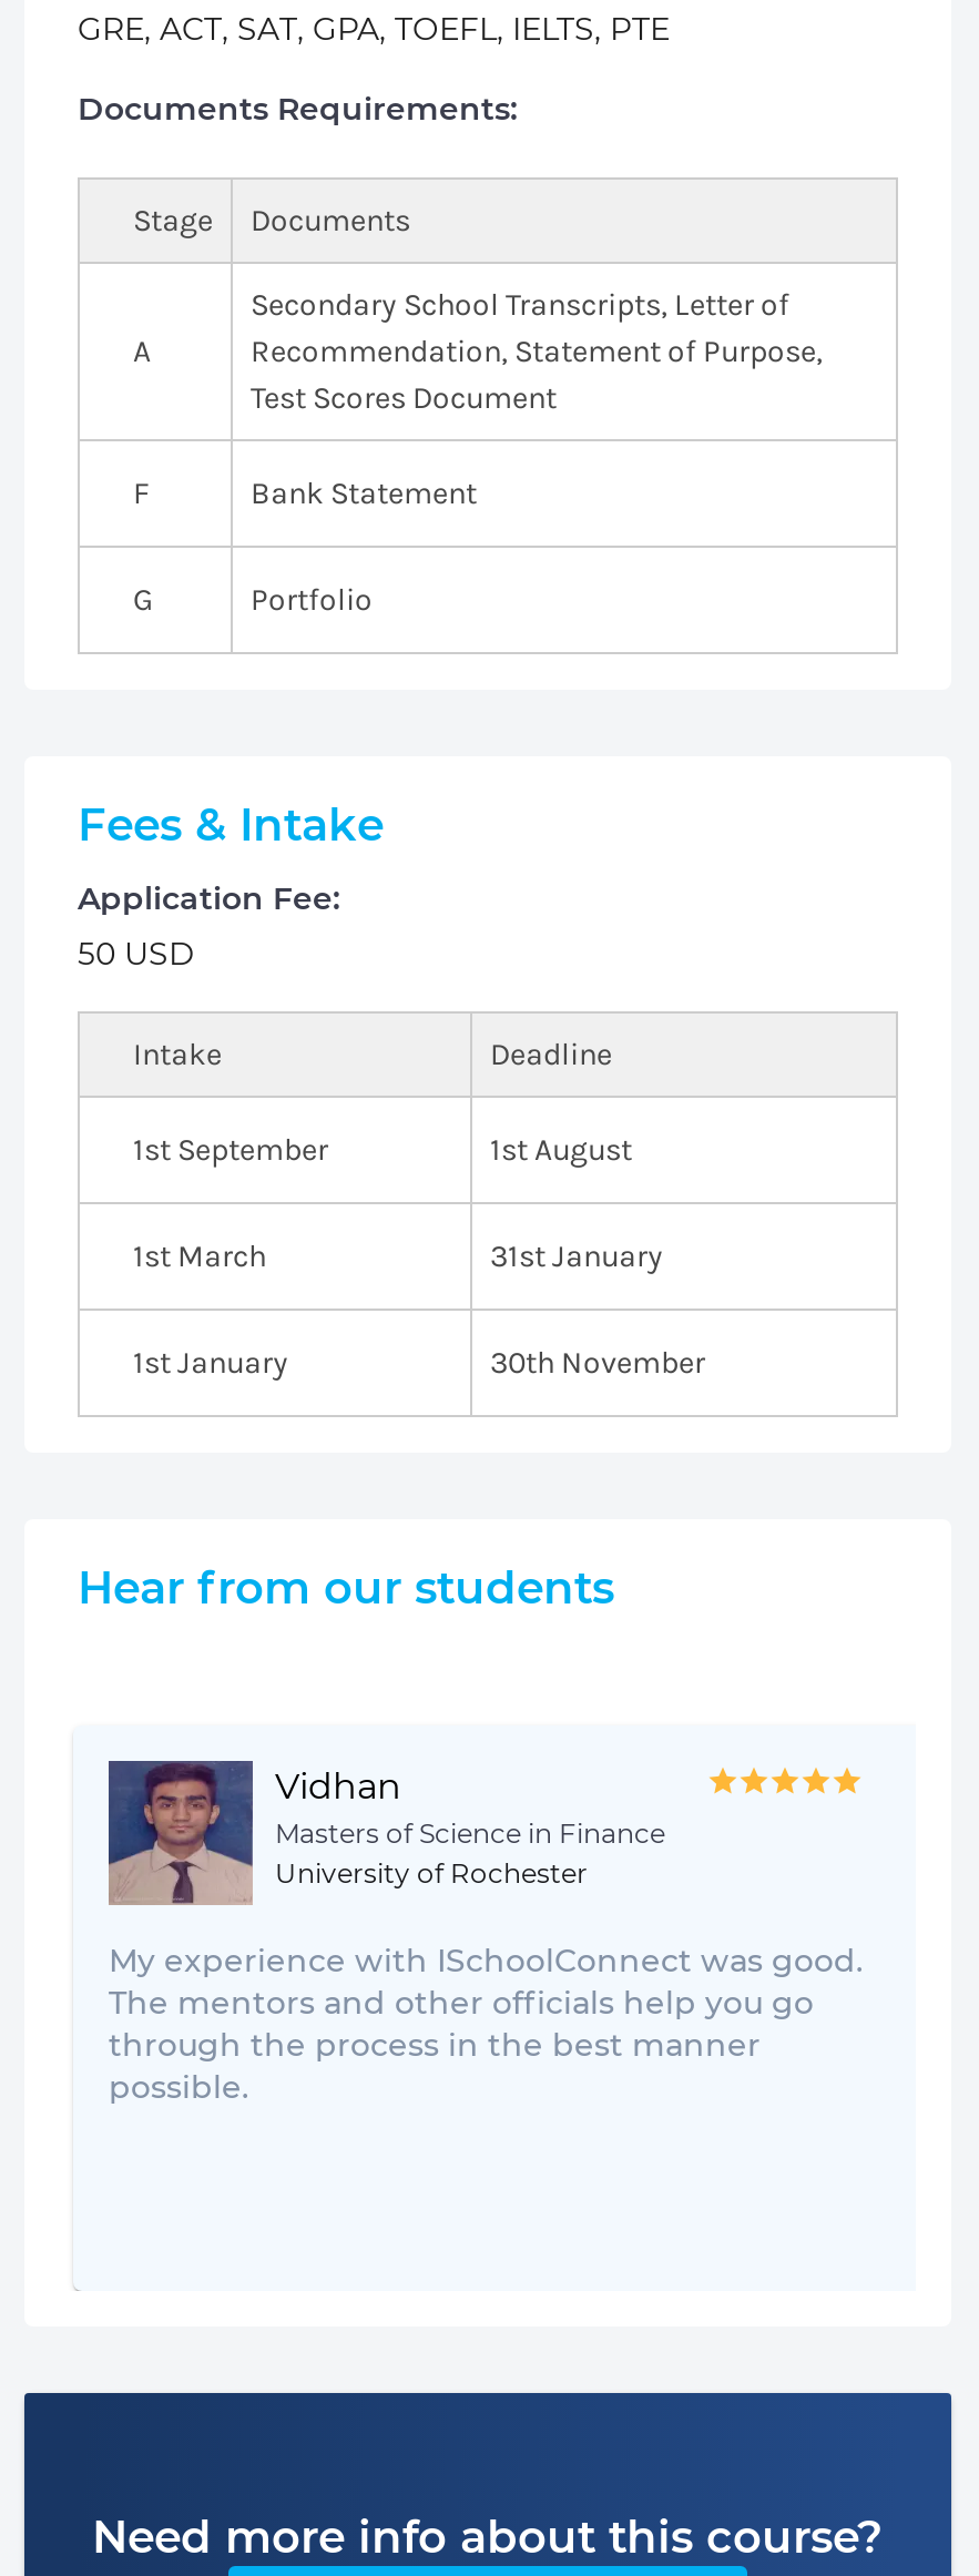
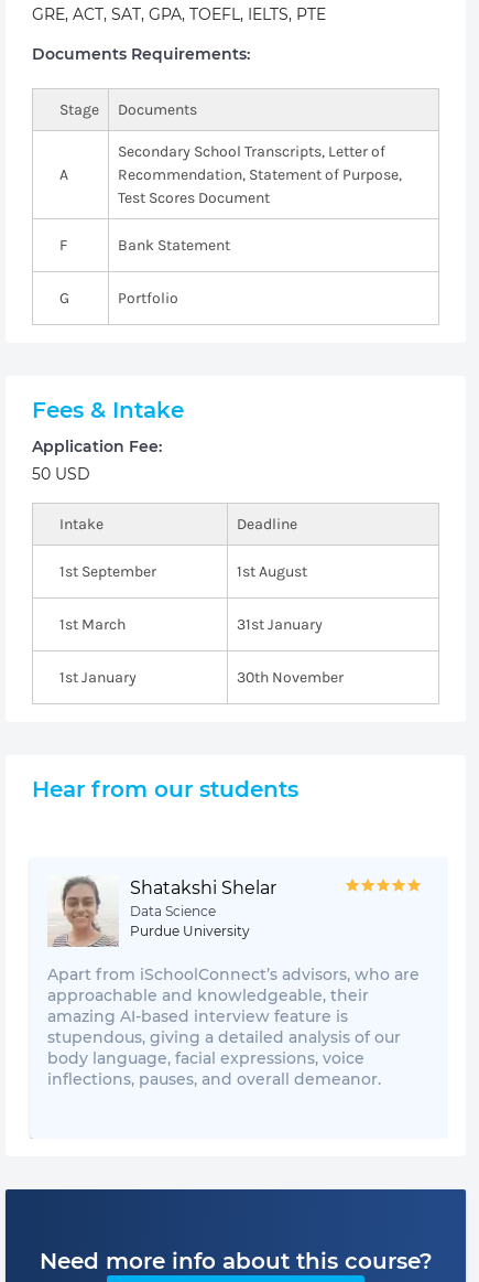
- [image]
- Vidhan
- Masters of Science in Finance
- University of Rochester
+ [image]
+ Shatakshi Shelar
+ Data Science
+ Purdue University

- My experience with ISchoolConnect was good.
- The mentors and other officials help you go
- through the process in the best manner
- possible.
+ Apart from iSchoolConnect’s advisors, who are
+ approachable and knowledgeable, their
+ amazing AI-based interview feature is
+ stupendous, giving a detailed analysis of our
+ body language, facial expressions, voice
+ inflections, pauses, and overall demeanor.
